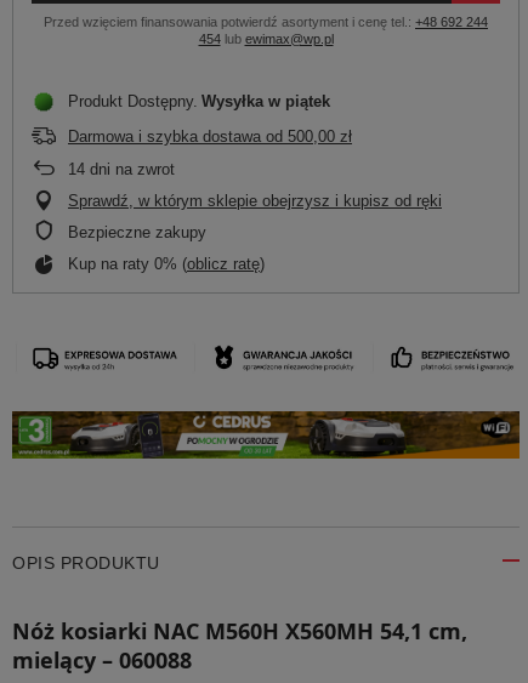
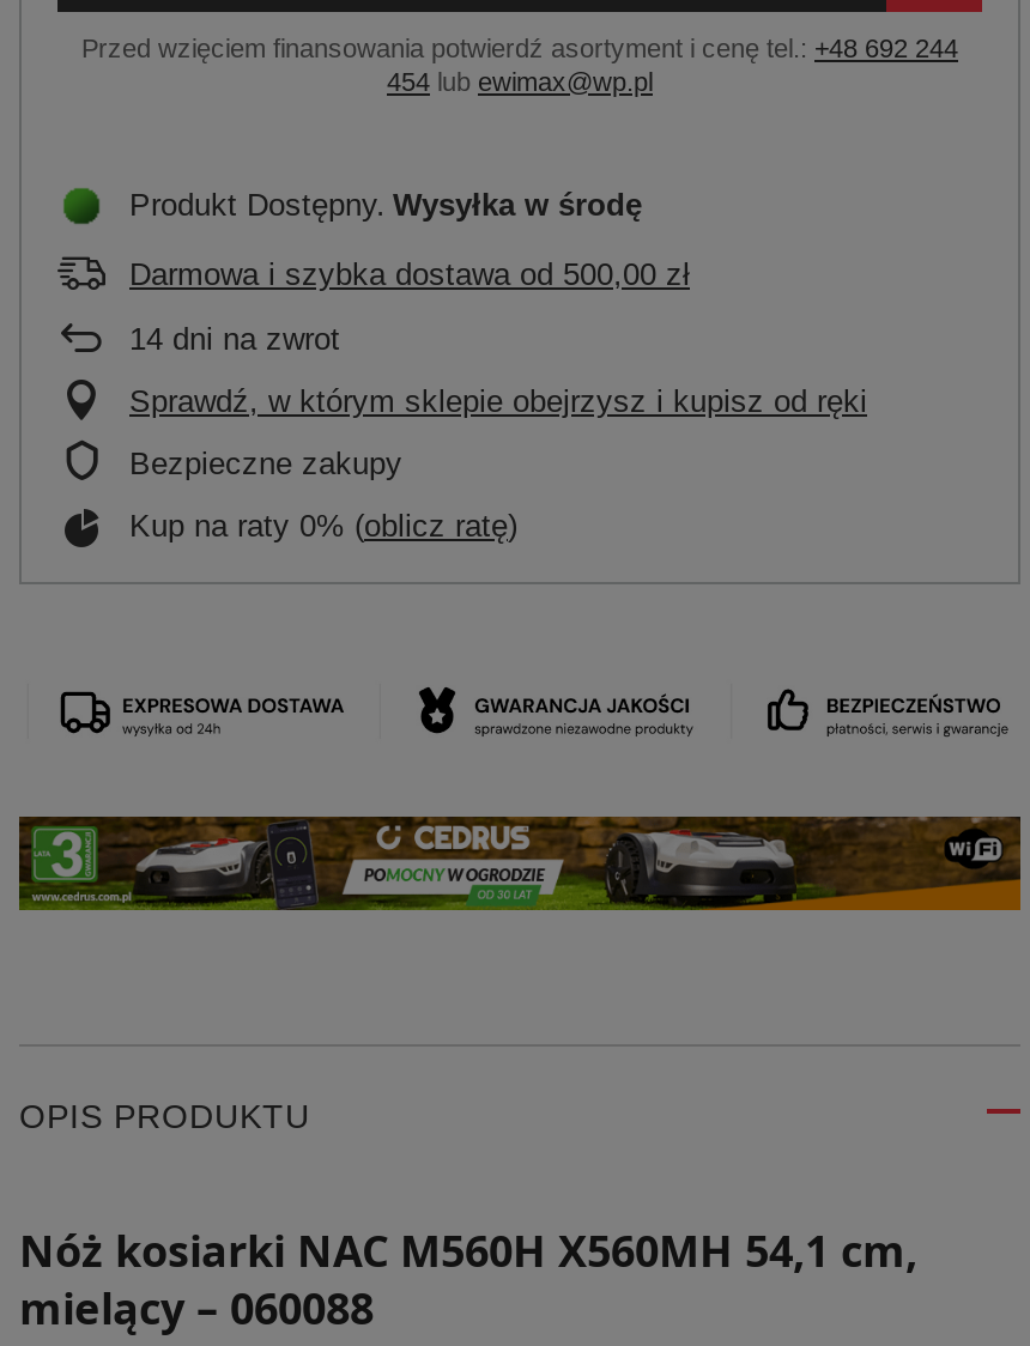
- Produkt Dostępny Wysyłka w piątek
+ Produkt Dostępny Wysyłka w środę
